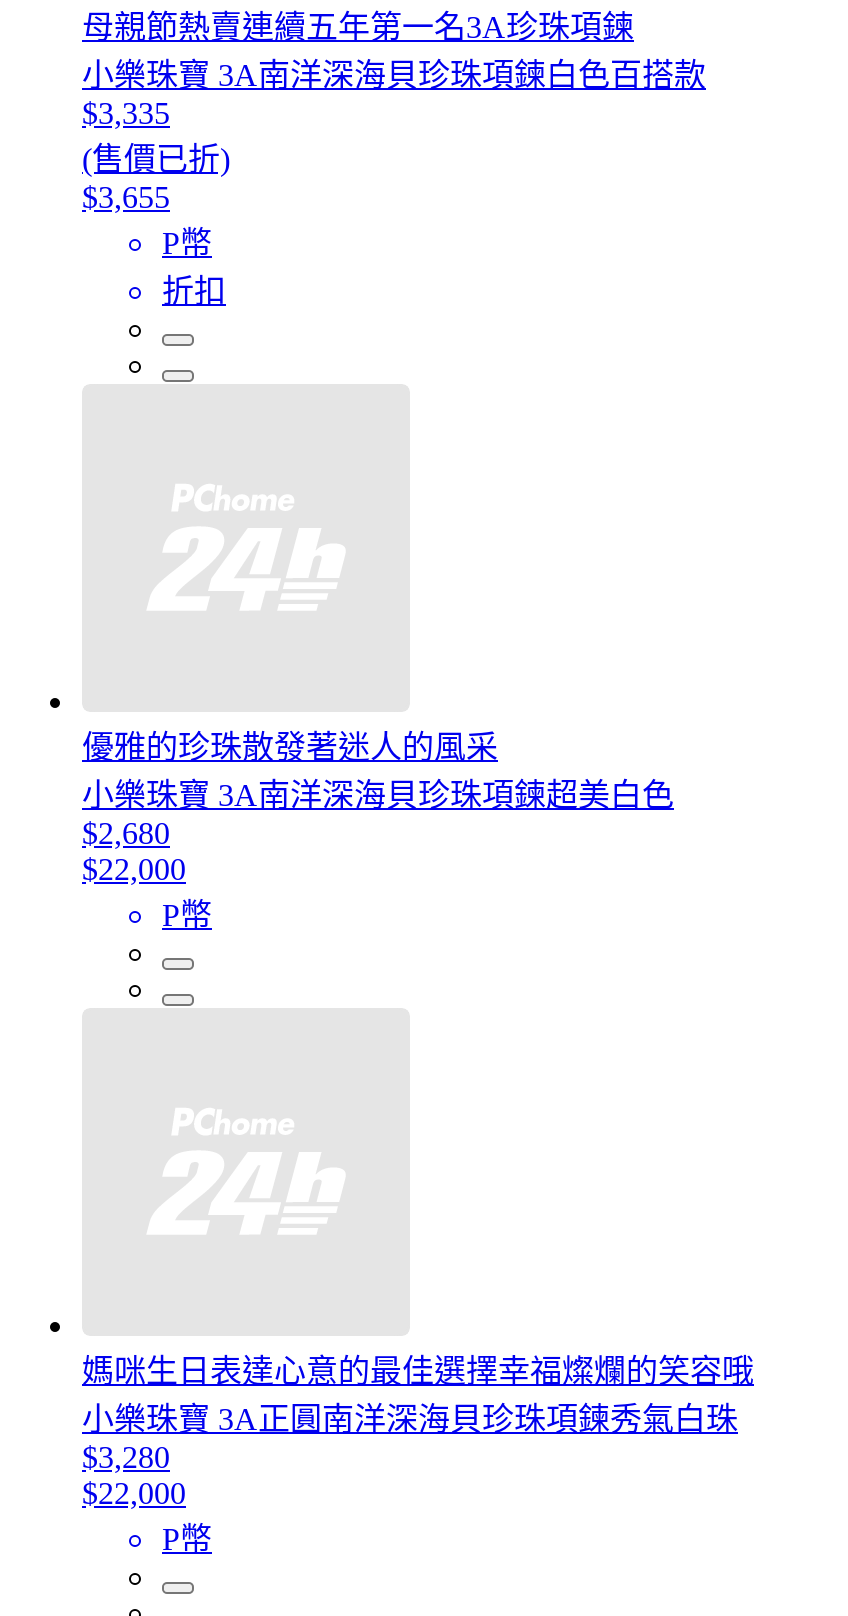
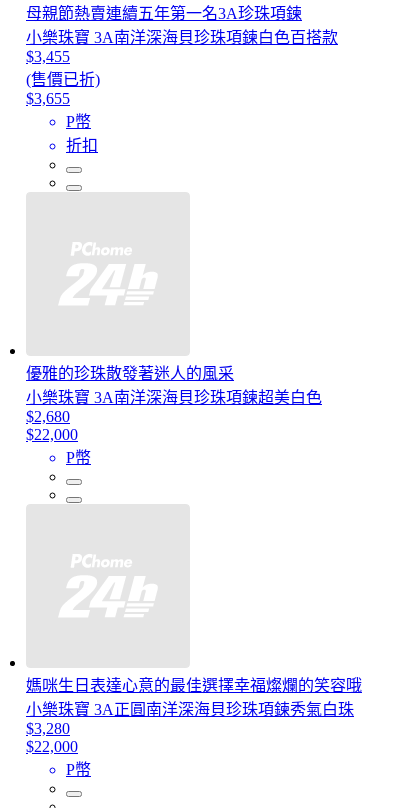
- $3,335
+ $3,455
